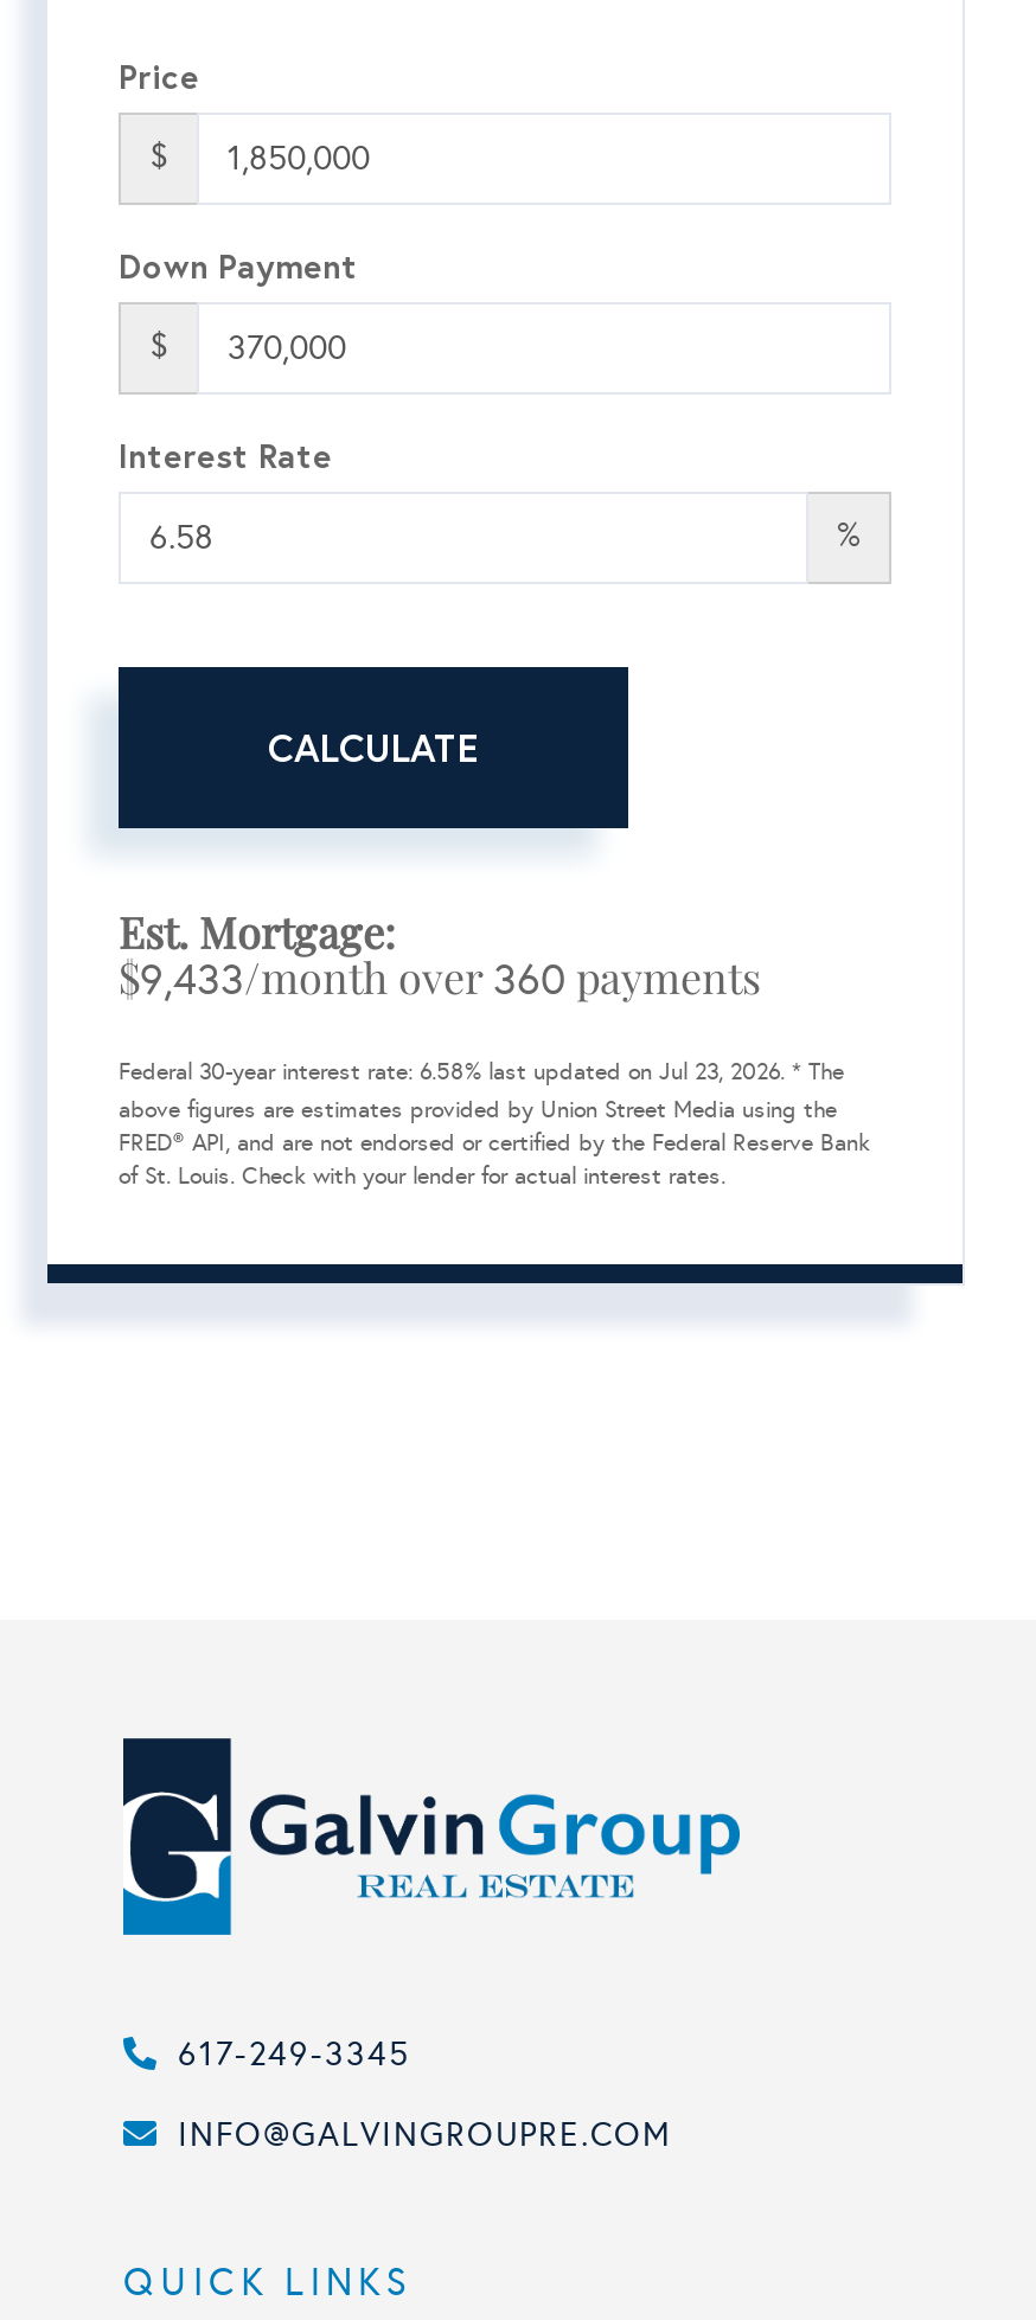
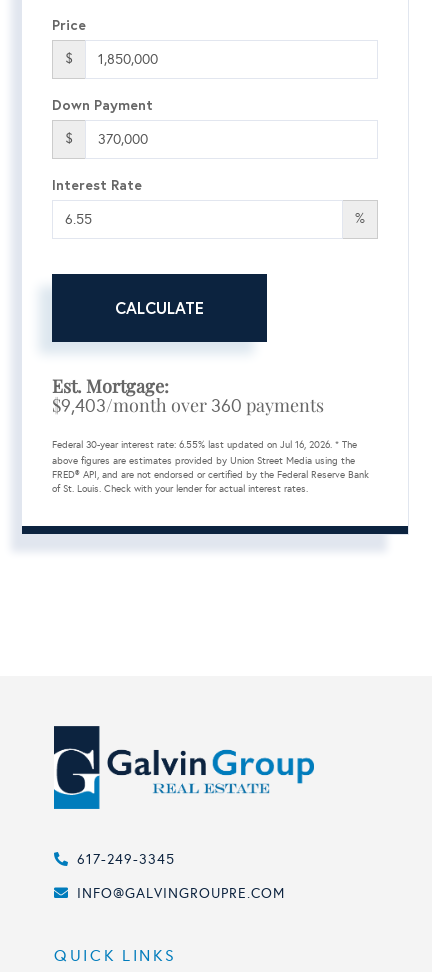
- $9,433/month over 360 payments
+ $9,403/month over 360 payments

- Federal 30-year interest rate: 6.58% last updated on Jul 23, 2026. * The
+ Federal 30-year interest rate: 6.55% last updated on Jul 16, 2026. * The
